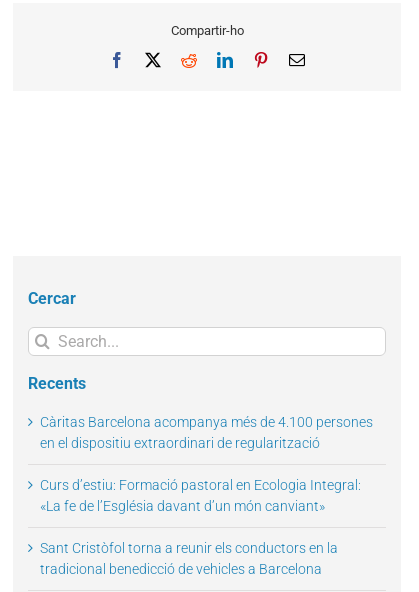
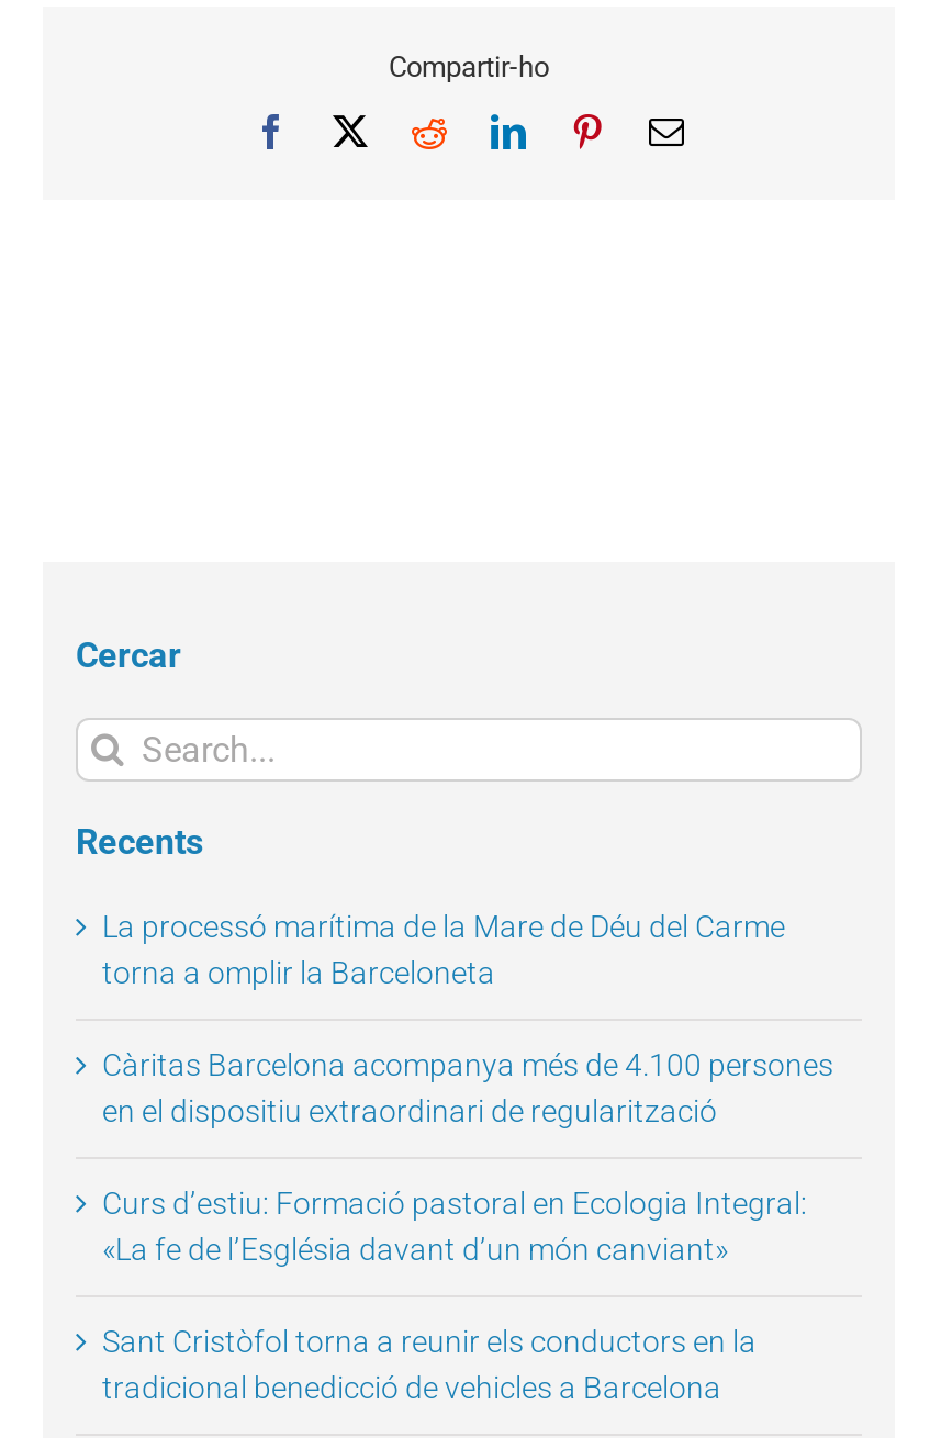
+ La processó marítima de la Mare de Déu del Carme
+ torna a omplir la Barceloneta
